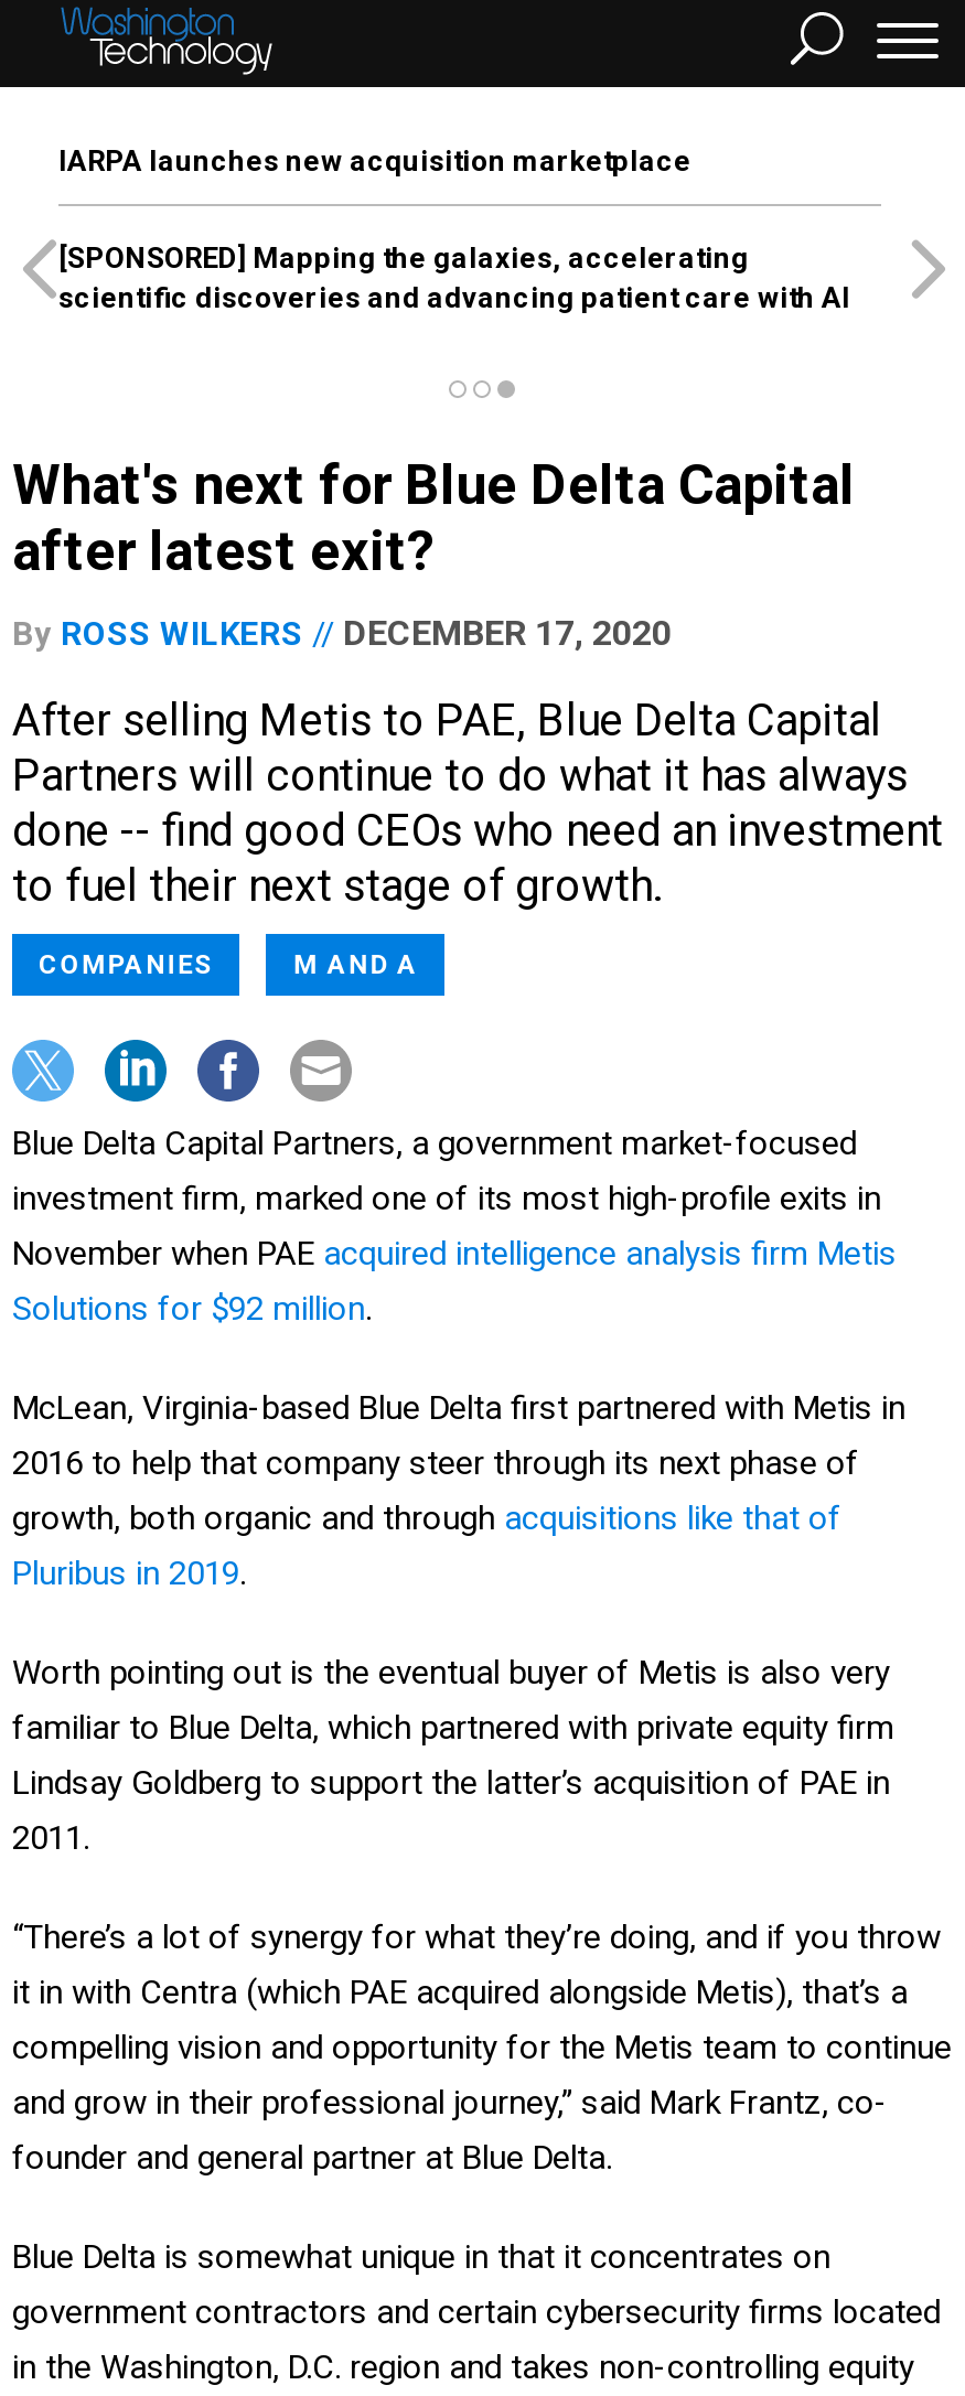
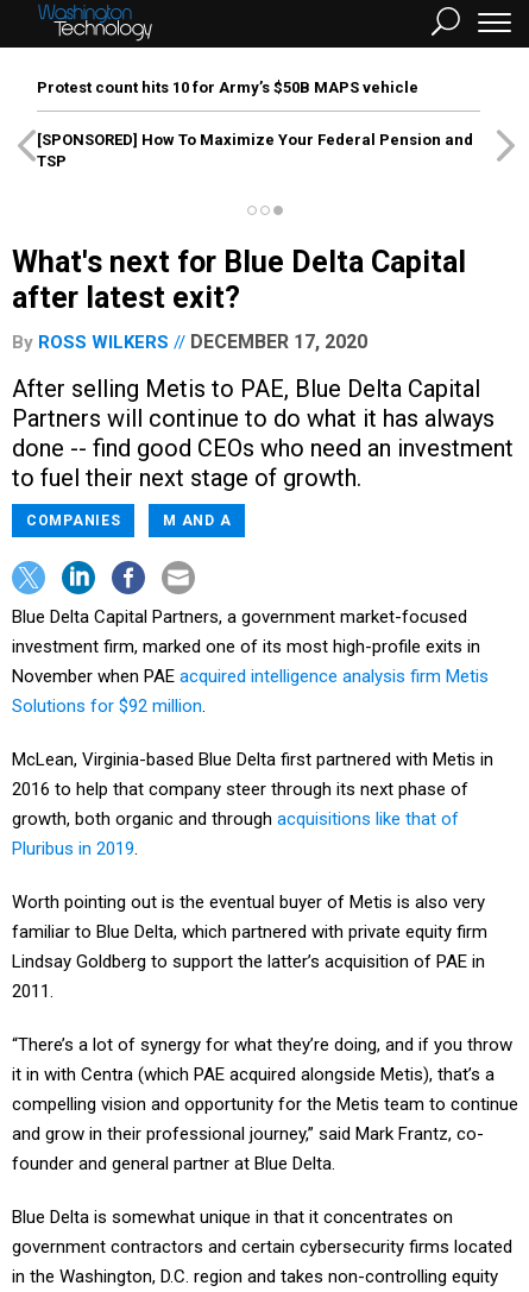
- IARPA launches new acquisition marketplace
+ Protest count hits 10 for Army’s $50B MAPS vehicle

- [SPONSORED] Mapping the galaxies, accelerating
- scientific discoveries and advancing patient care with AI
+ [SPONSORED] How To Maximize Your Federal Pension and
+ TSP
